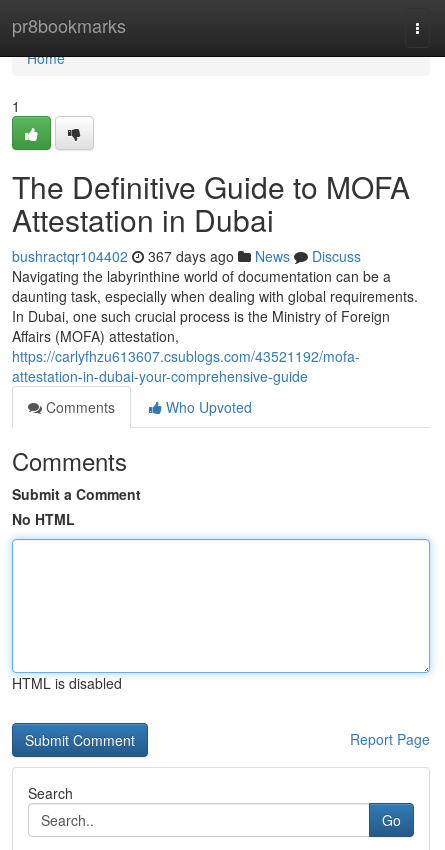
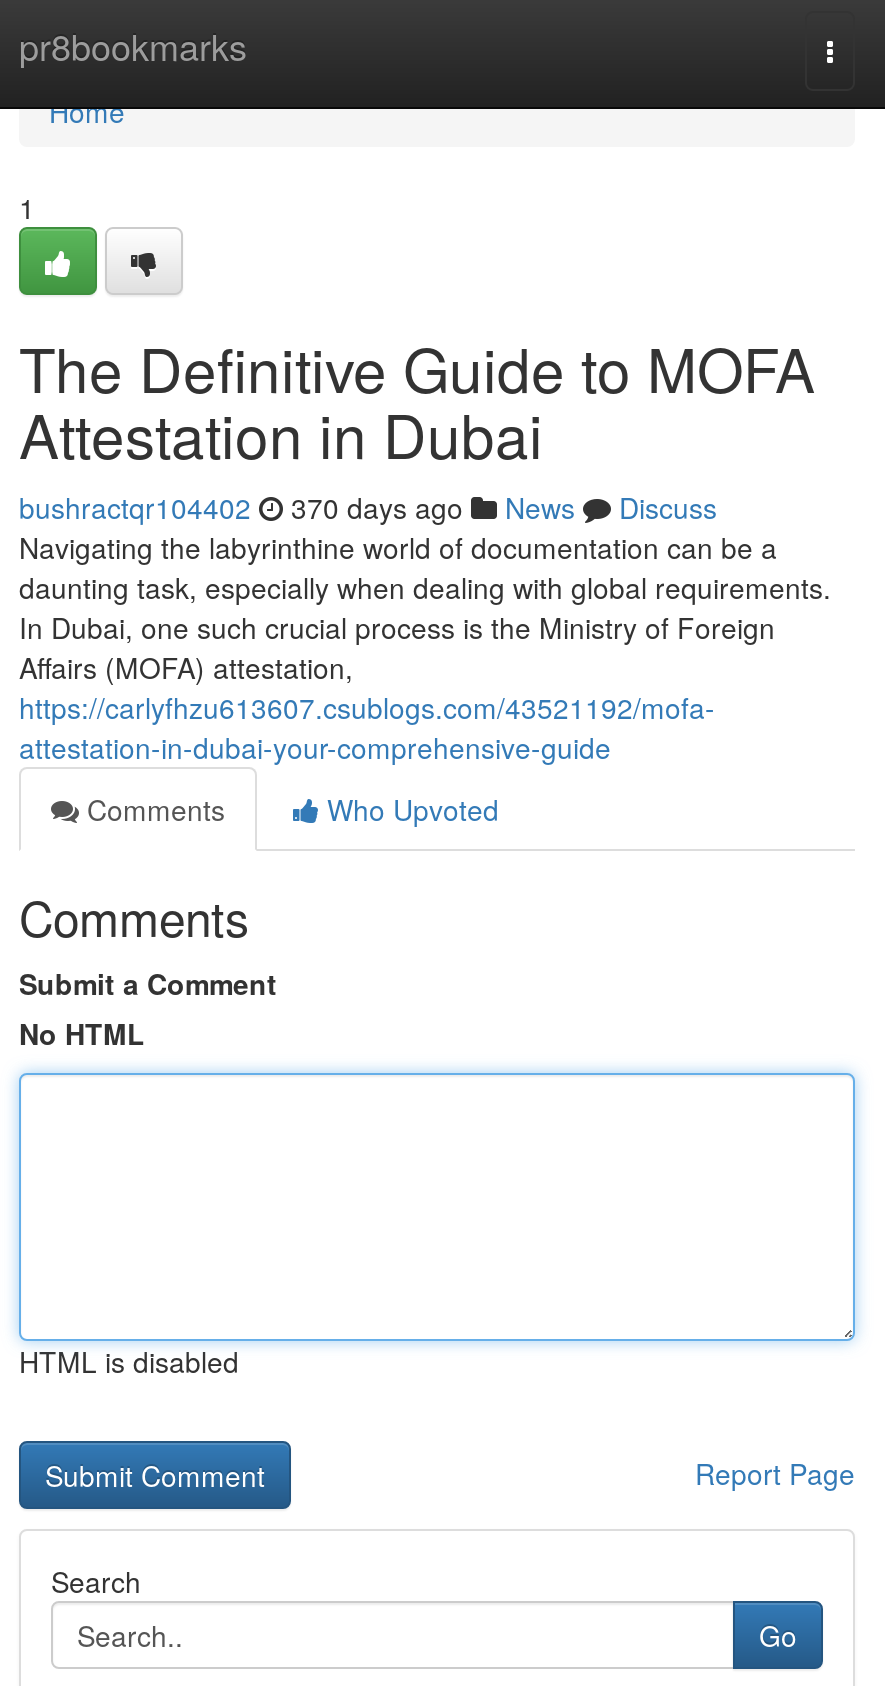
- bushractqr104402 367 days ago News Discuss
+ bushractqr104402 370 days ago News Discuss
